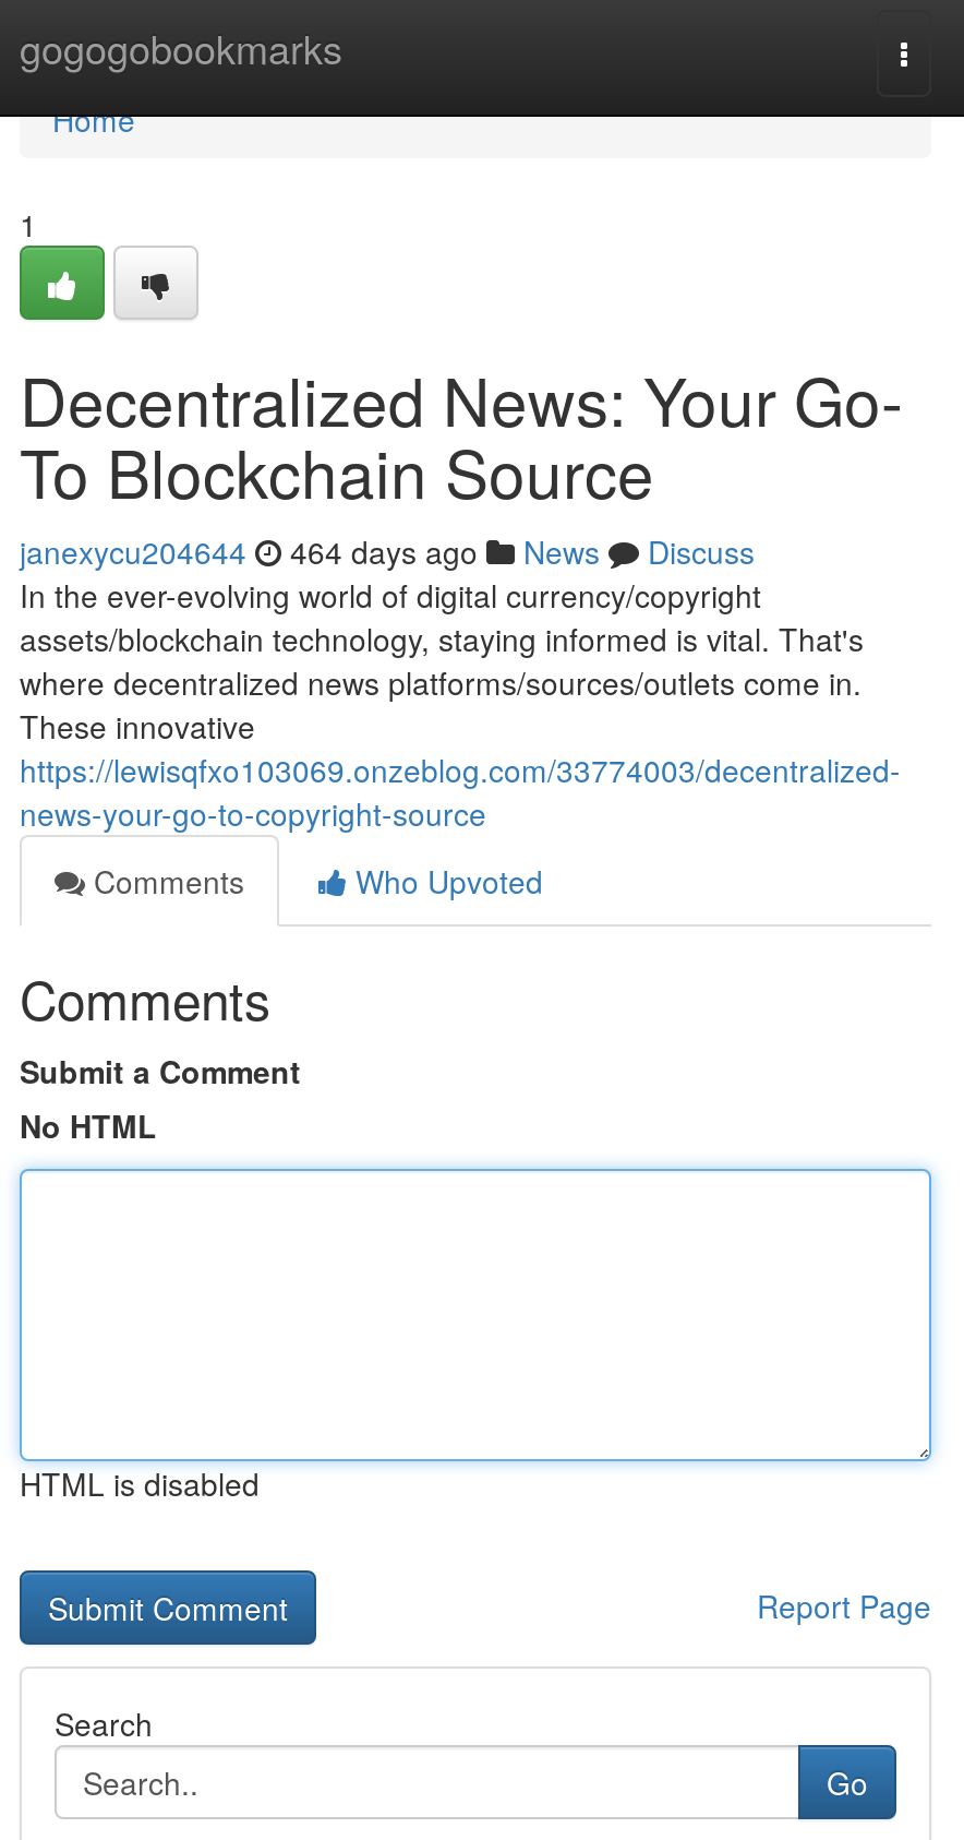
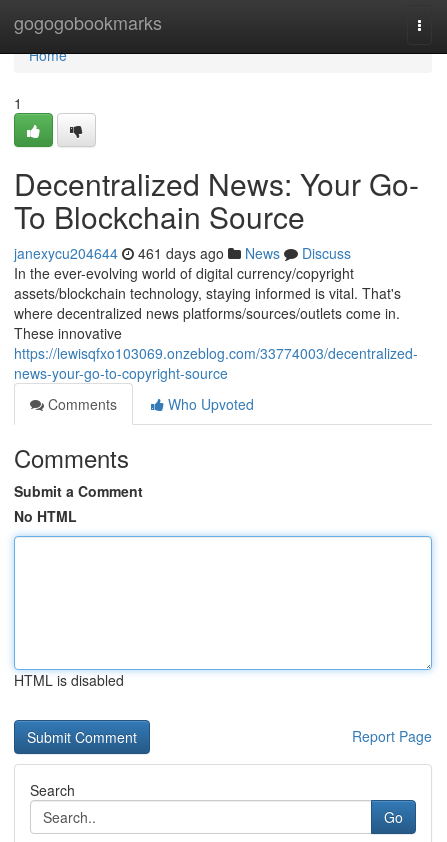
- janexycu204644 464 days ago News Discuss
+ janexycu204644 461 days ago News Discuss
